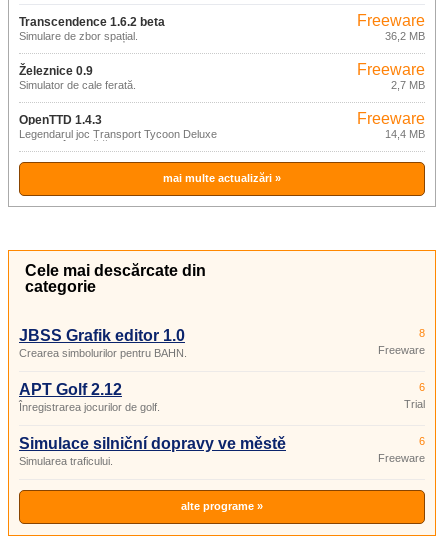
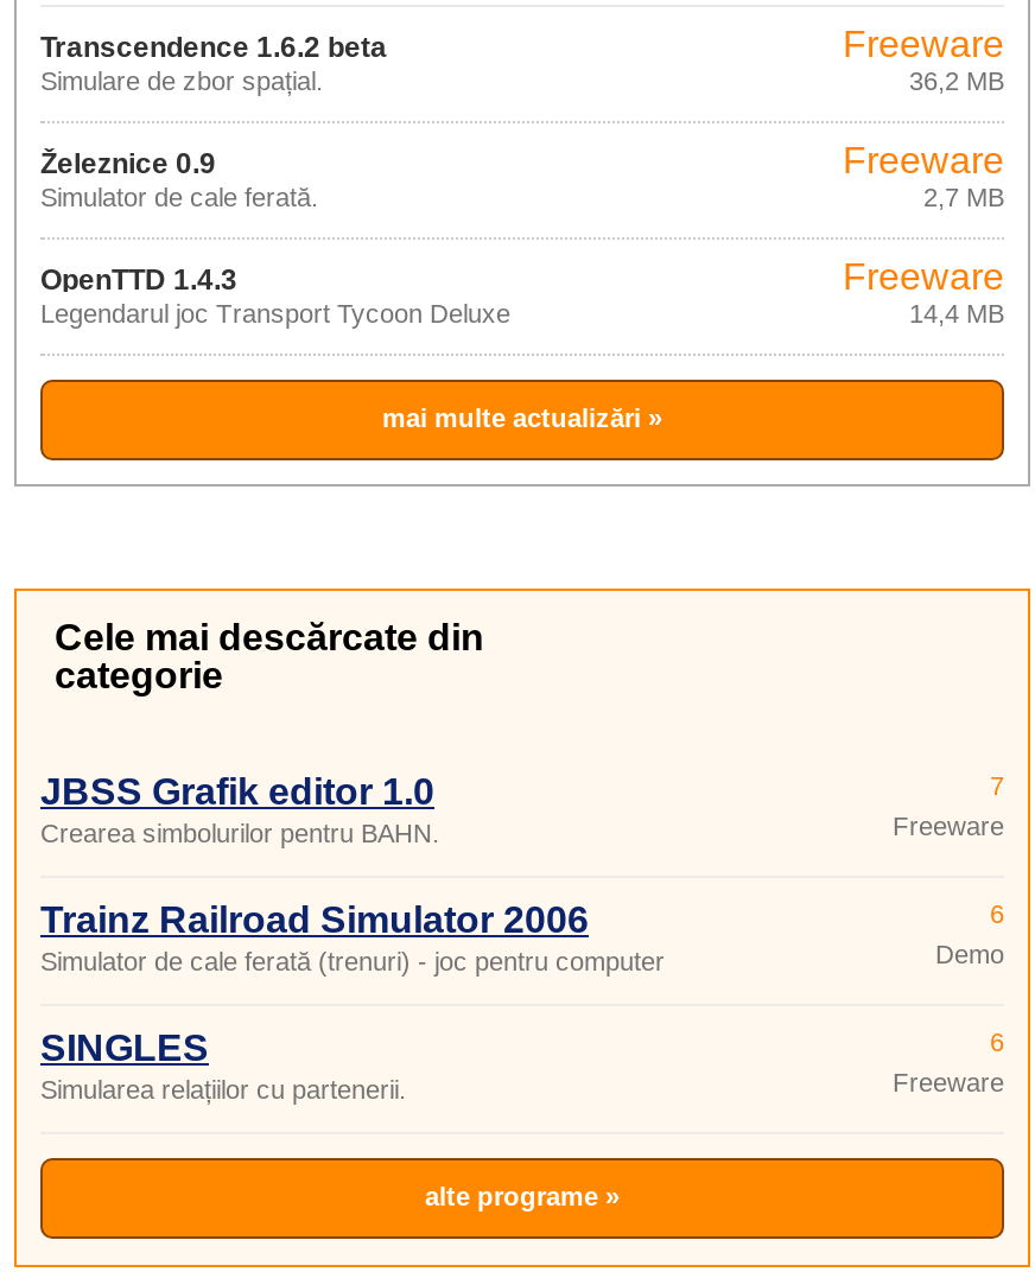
- 8
+ 7

- APT Golf 2.12
- Înregistrarea jocurilor de golf.
+ Trainz Railroad Simulator 2006
+ Simulator de cale ferată (trenuri) - joc pentru computer

- Trial
+ Demo

- Simulace silniční dopravy ve městě
- Simularea traficului.
+ SINGLES
+ Simularea relațiilor cu partenerii.
